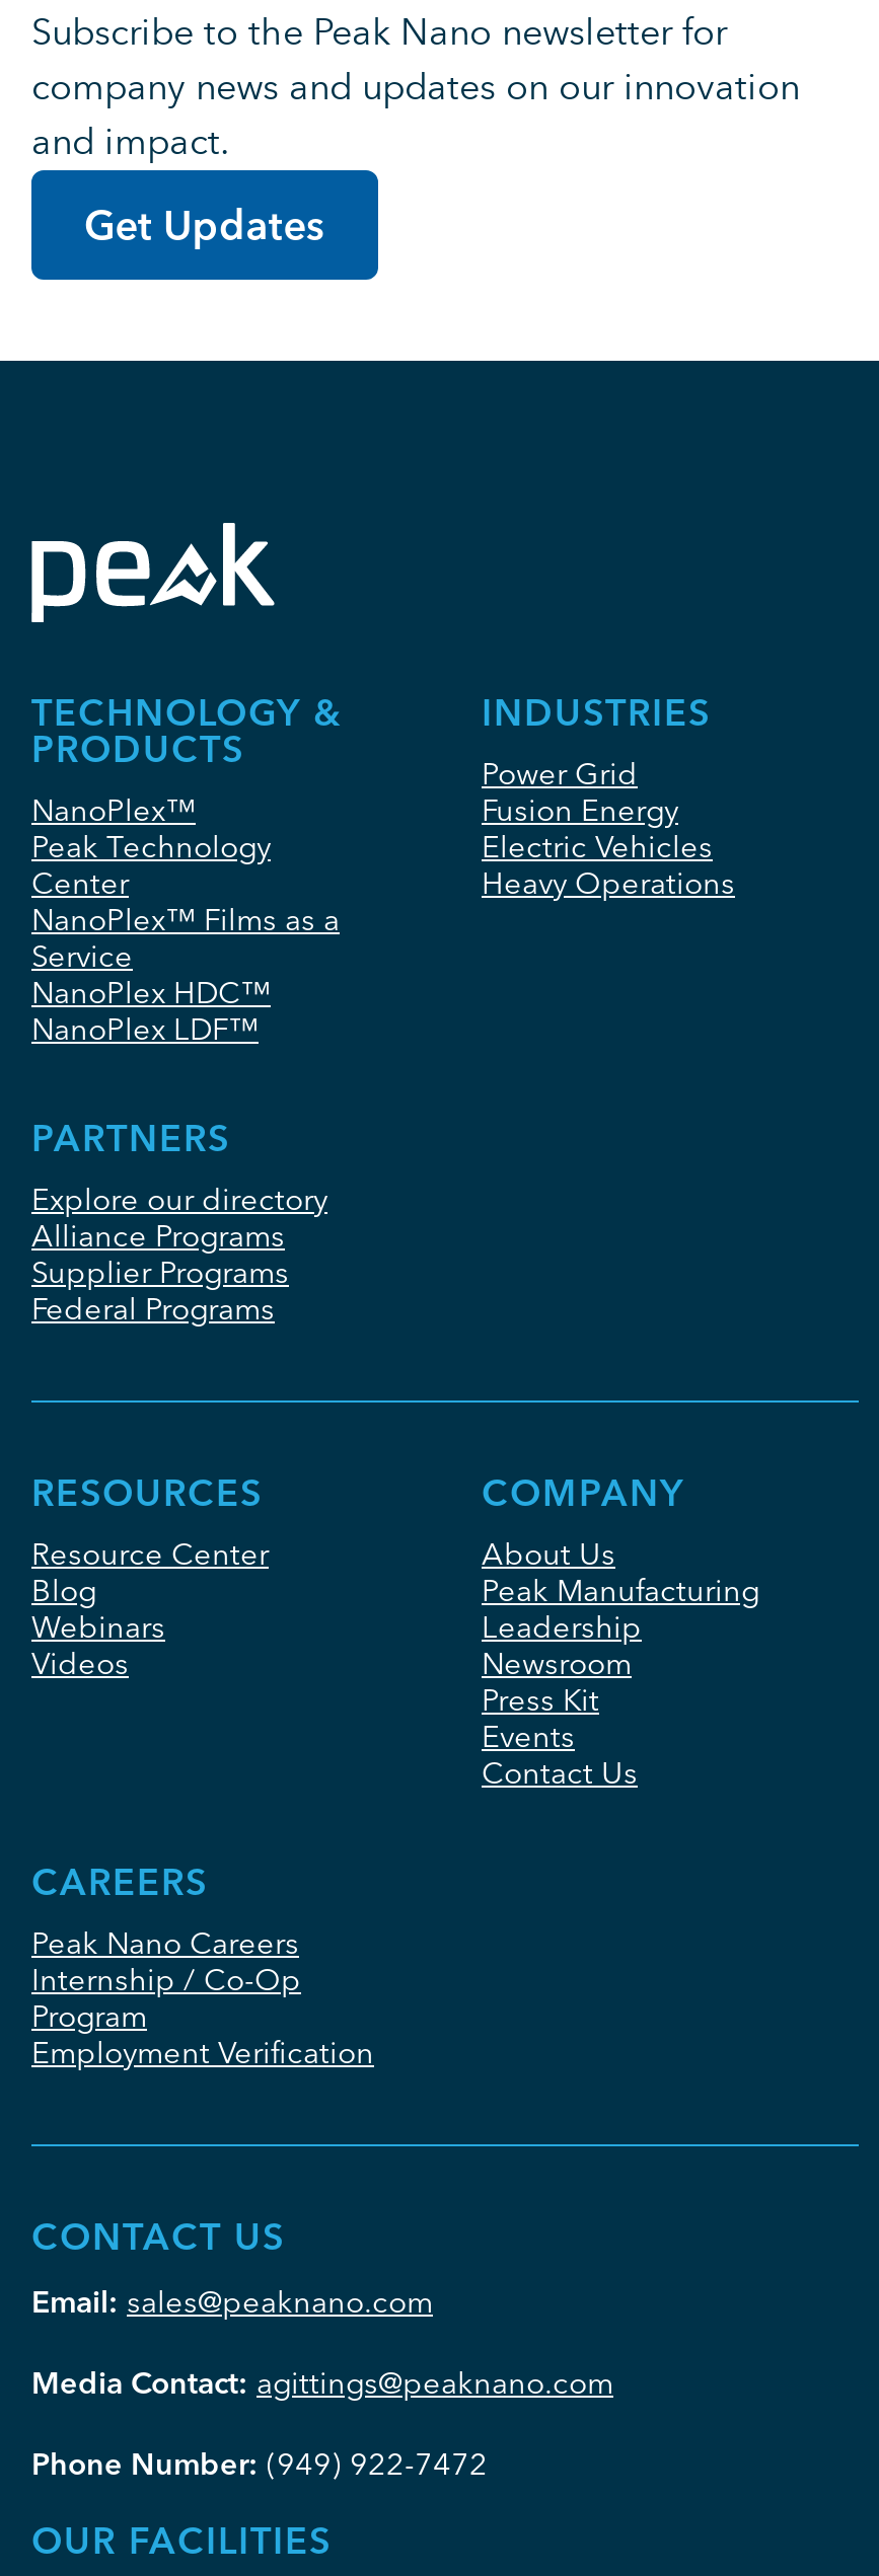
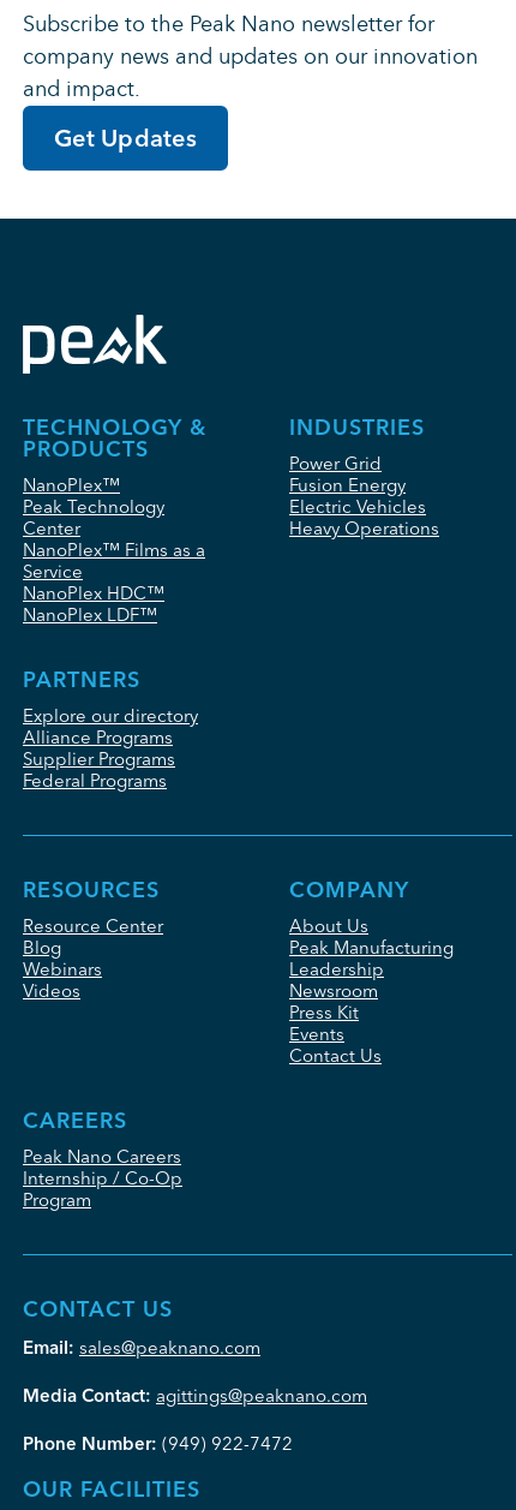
- Employment Verification
